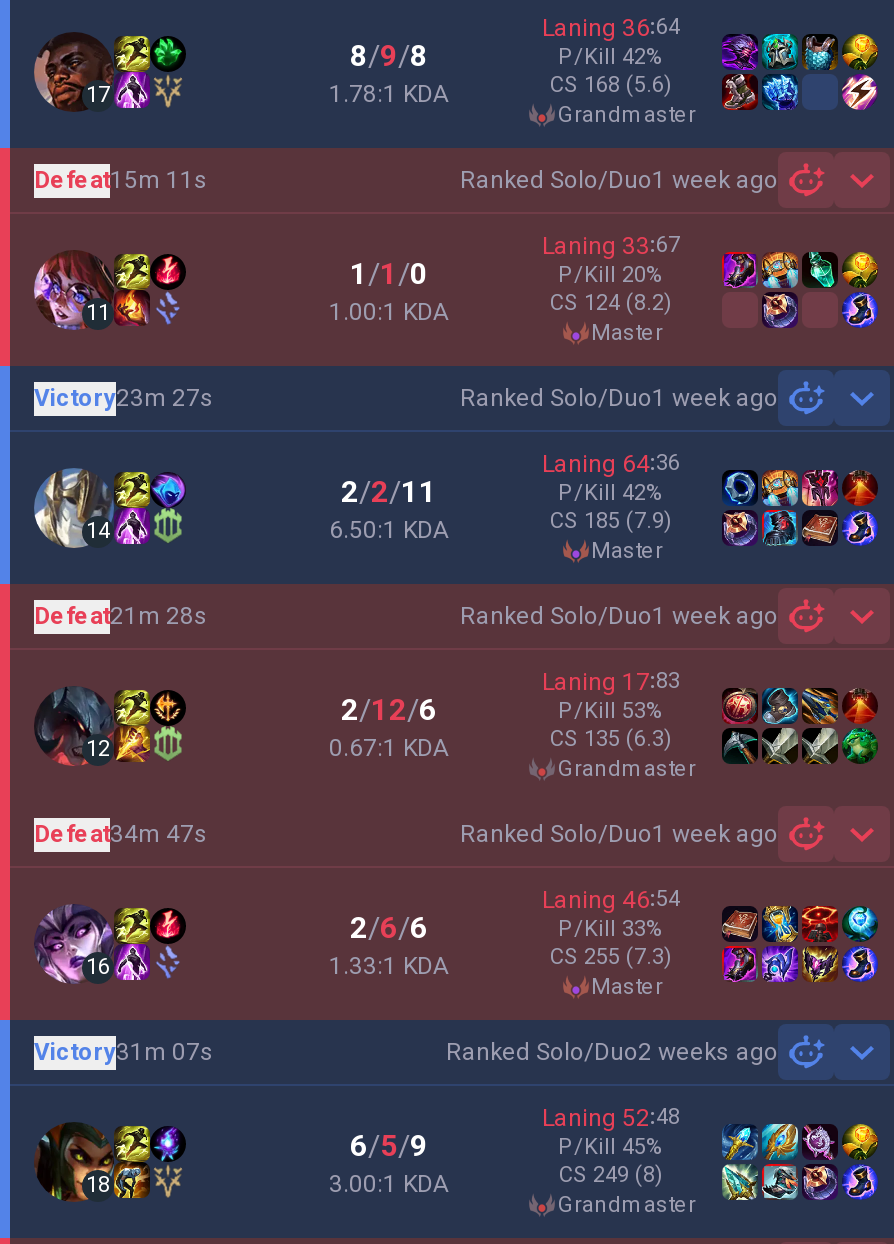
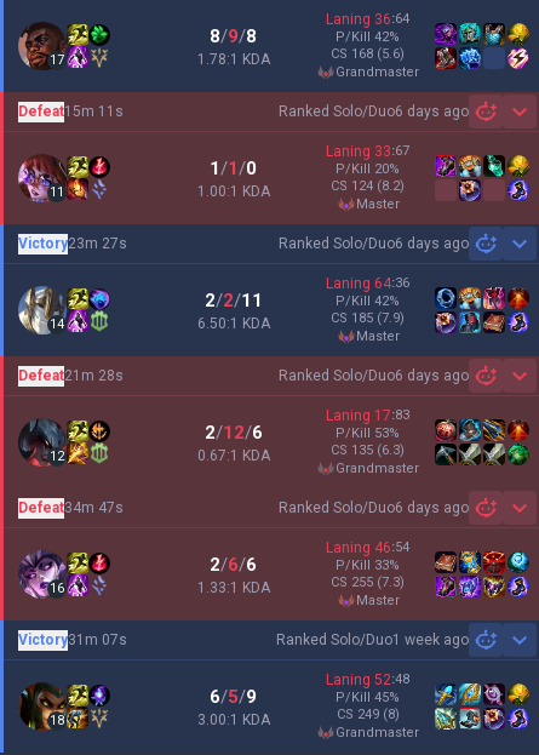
- Ranked Solo/Duo1 week ago
+ Ranked Solo/Duo6 days ago

- Ranked Solo/Duo1 week ago
+ Ranked Solo/Duo6 days ago

- Ranked Solo/Duo1 week ago
+ Ranked Solo/Duo6 days ago

- Ranked Solo/Duo1 week ago
+ Ranked Solo/Duo6 days ago

- Ranked Solo/Duo2 weeks ago
+ Ranked Solo/Duo1 week ago
